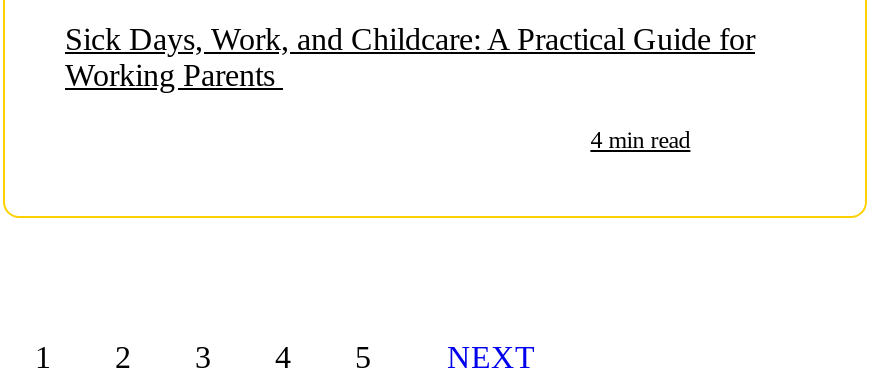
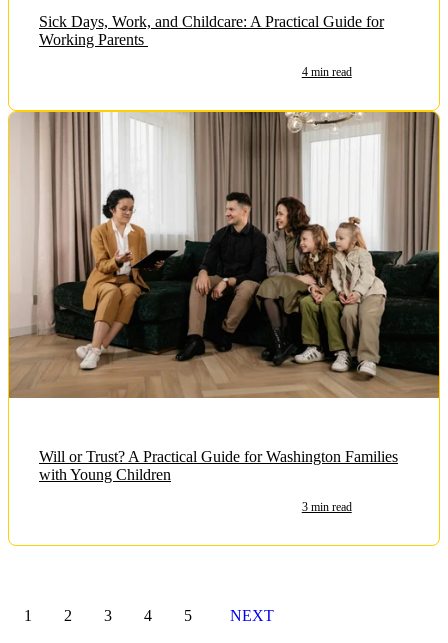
+ [image]

+ Will or Trust? A Practical Guide for Washington Families
+ with Young Children
+ 3 min read
